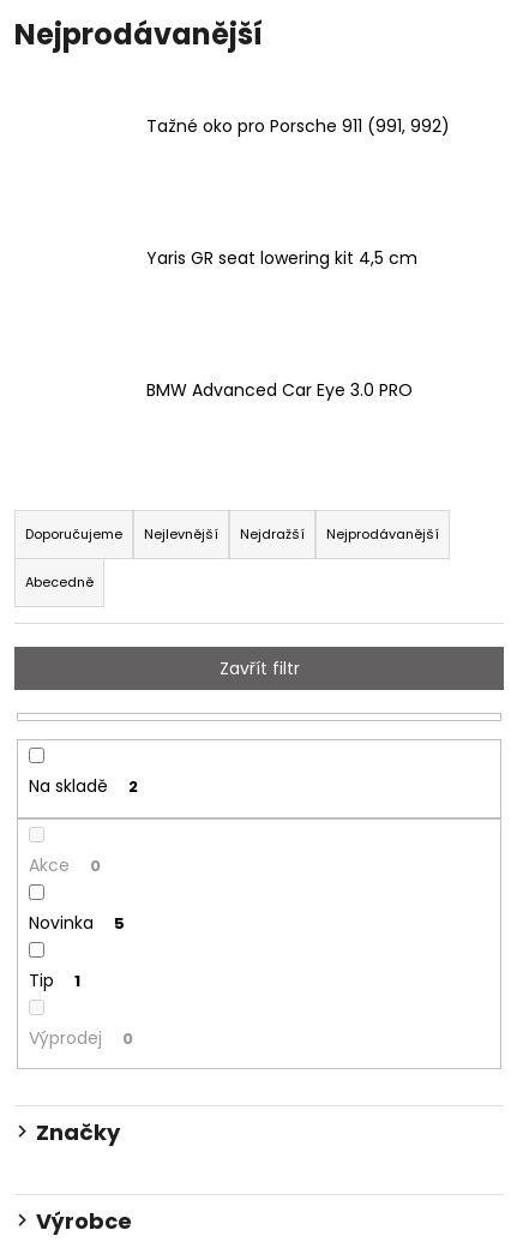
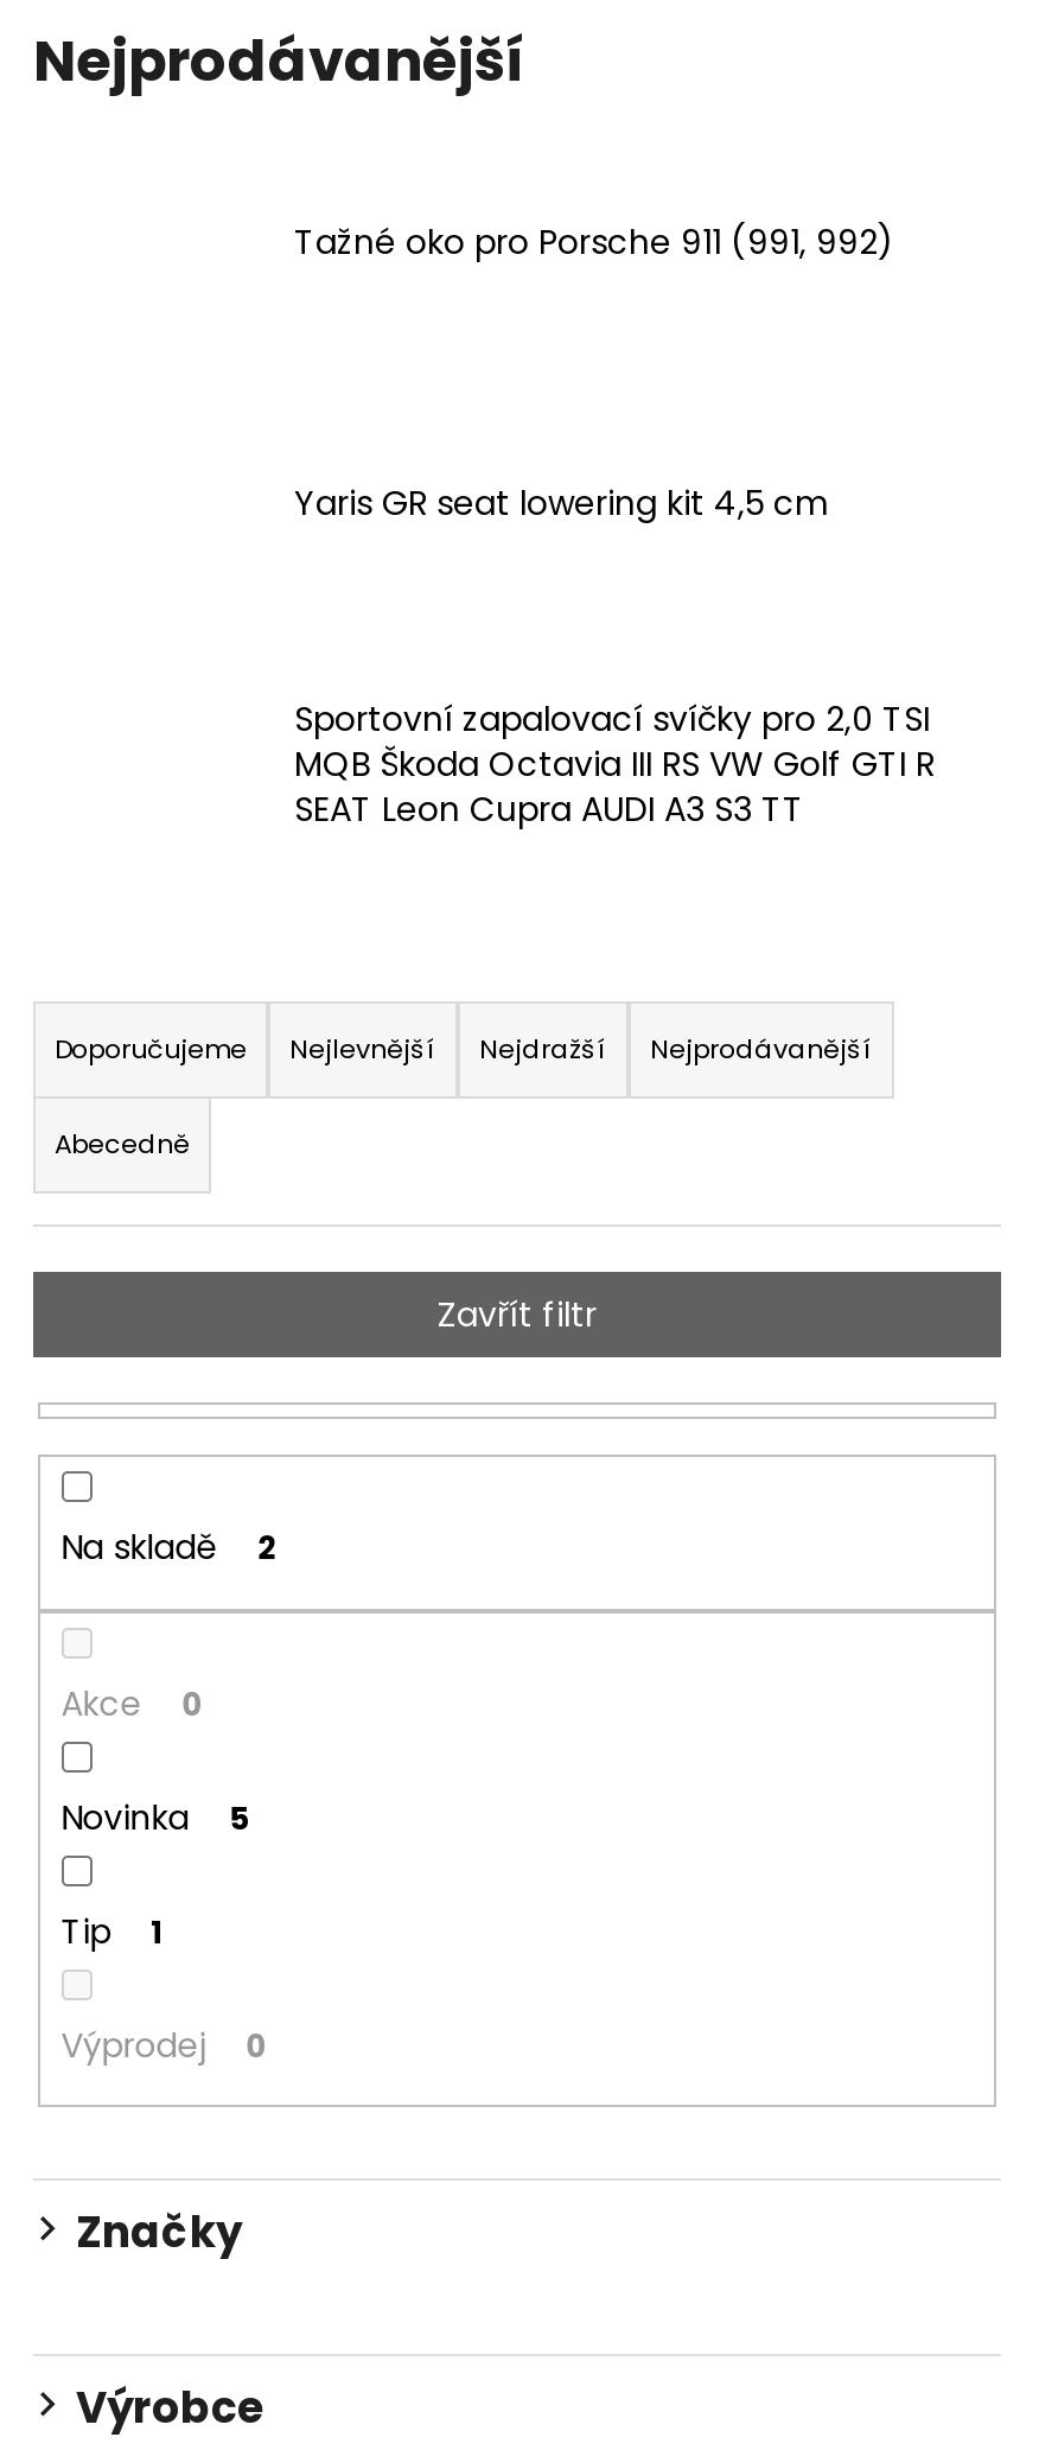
- BMW Advanced Car Eye 3.0 PRO
+ Sportovní zapalovací svíčky pro 2,0 TSI
+ MQB Škoda Octavia III RS VW Golf GTI R
+ SEAT Leon Cupra AUDI A3 S3 TT
